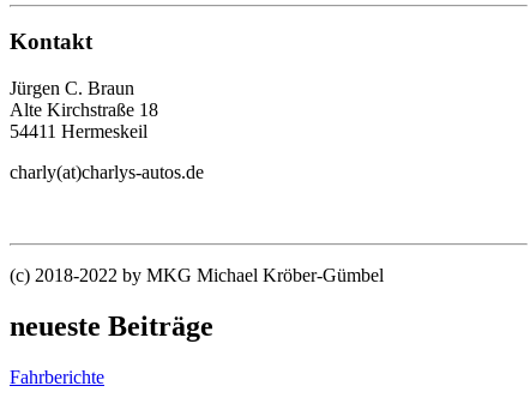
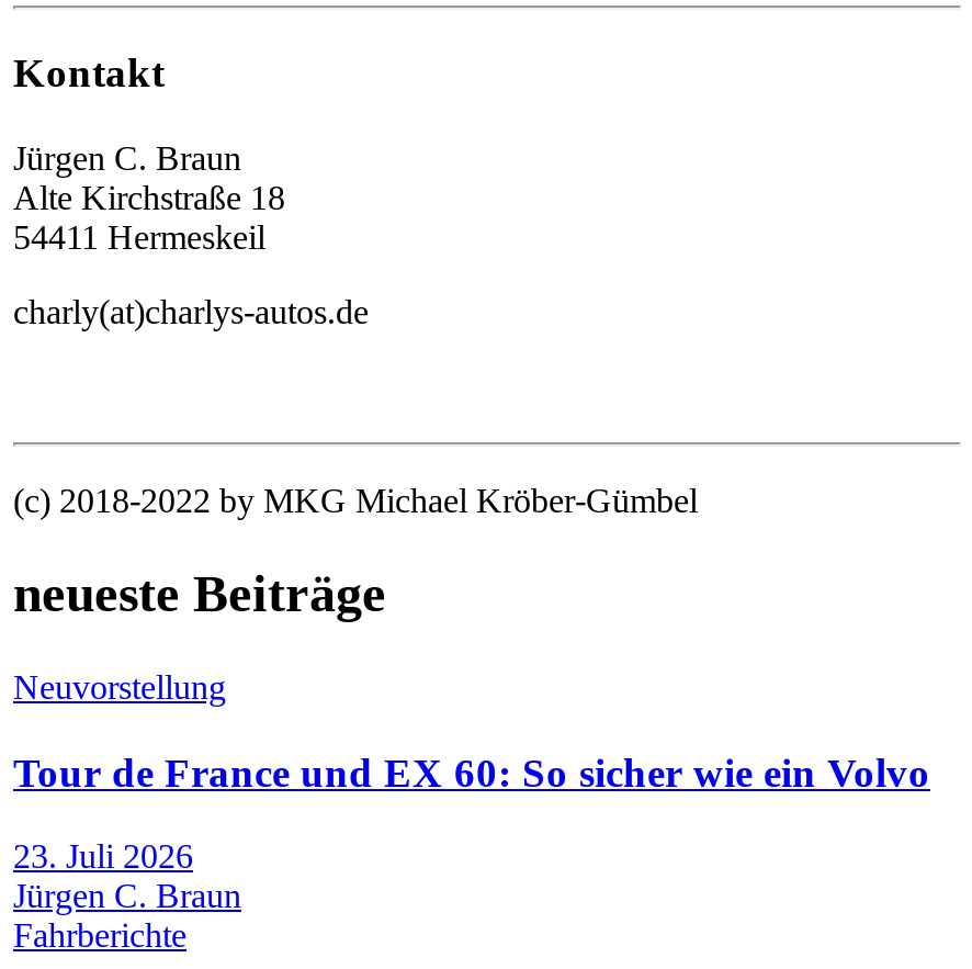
+ Neuvorstellung
+ Tour de France und EX 60: So sicher wie ein Volvo
+ 23. Juli 2026
+ Jürgen C. Braun
